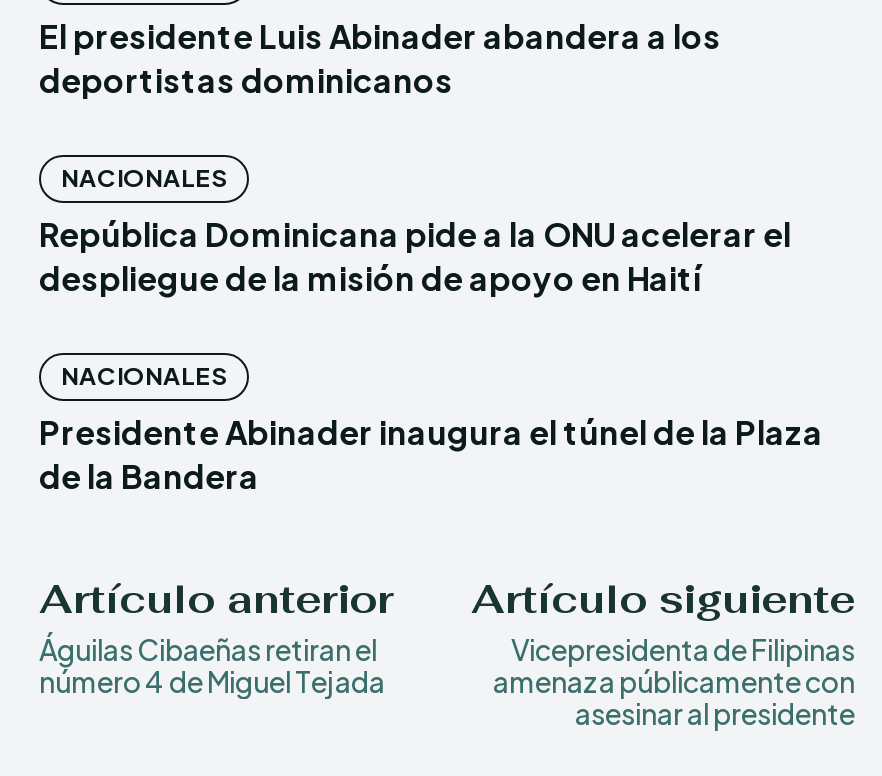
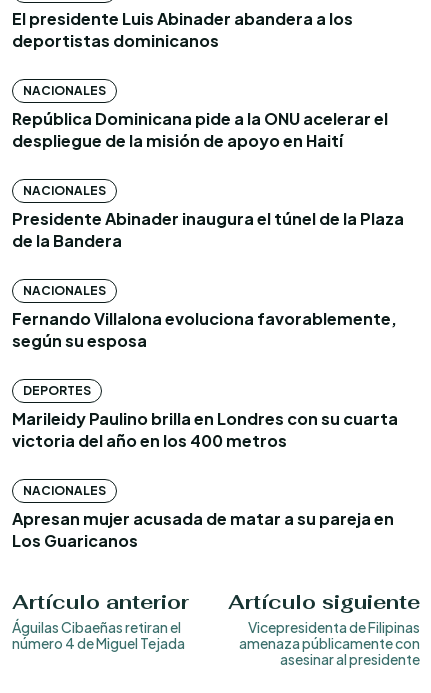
+ NACIONALES
+ Fernando Villalona evoluciona favorablemente,
+ según su esposa
+ DEPORTES
+ Marileidy Paulino brilla en Londres con su cuarta
+ victoria del año en los 400 metros
+ NACIONALES
+ Apresan mujer acusada de matar a su pareja en
+ Los Guaricanos
